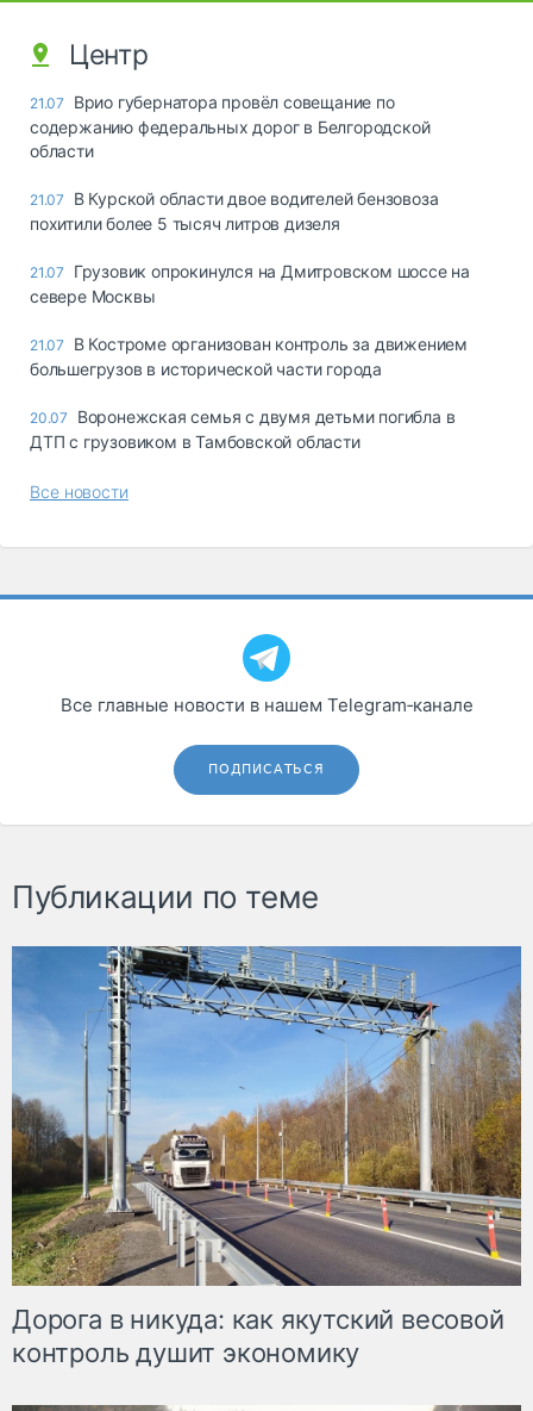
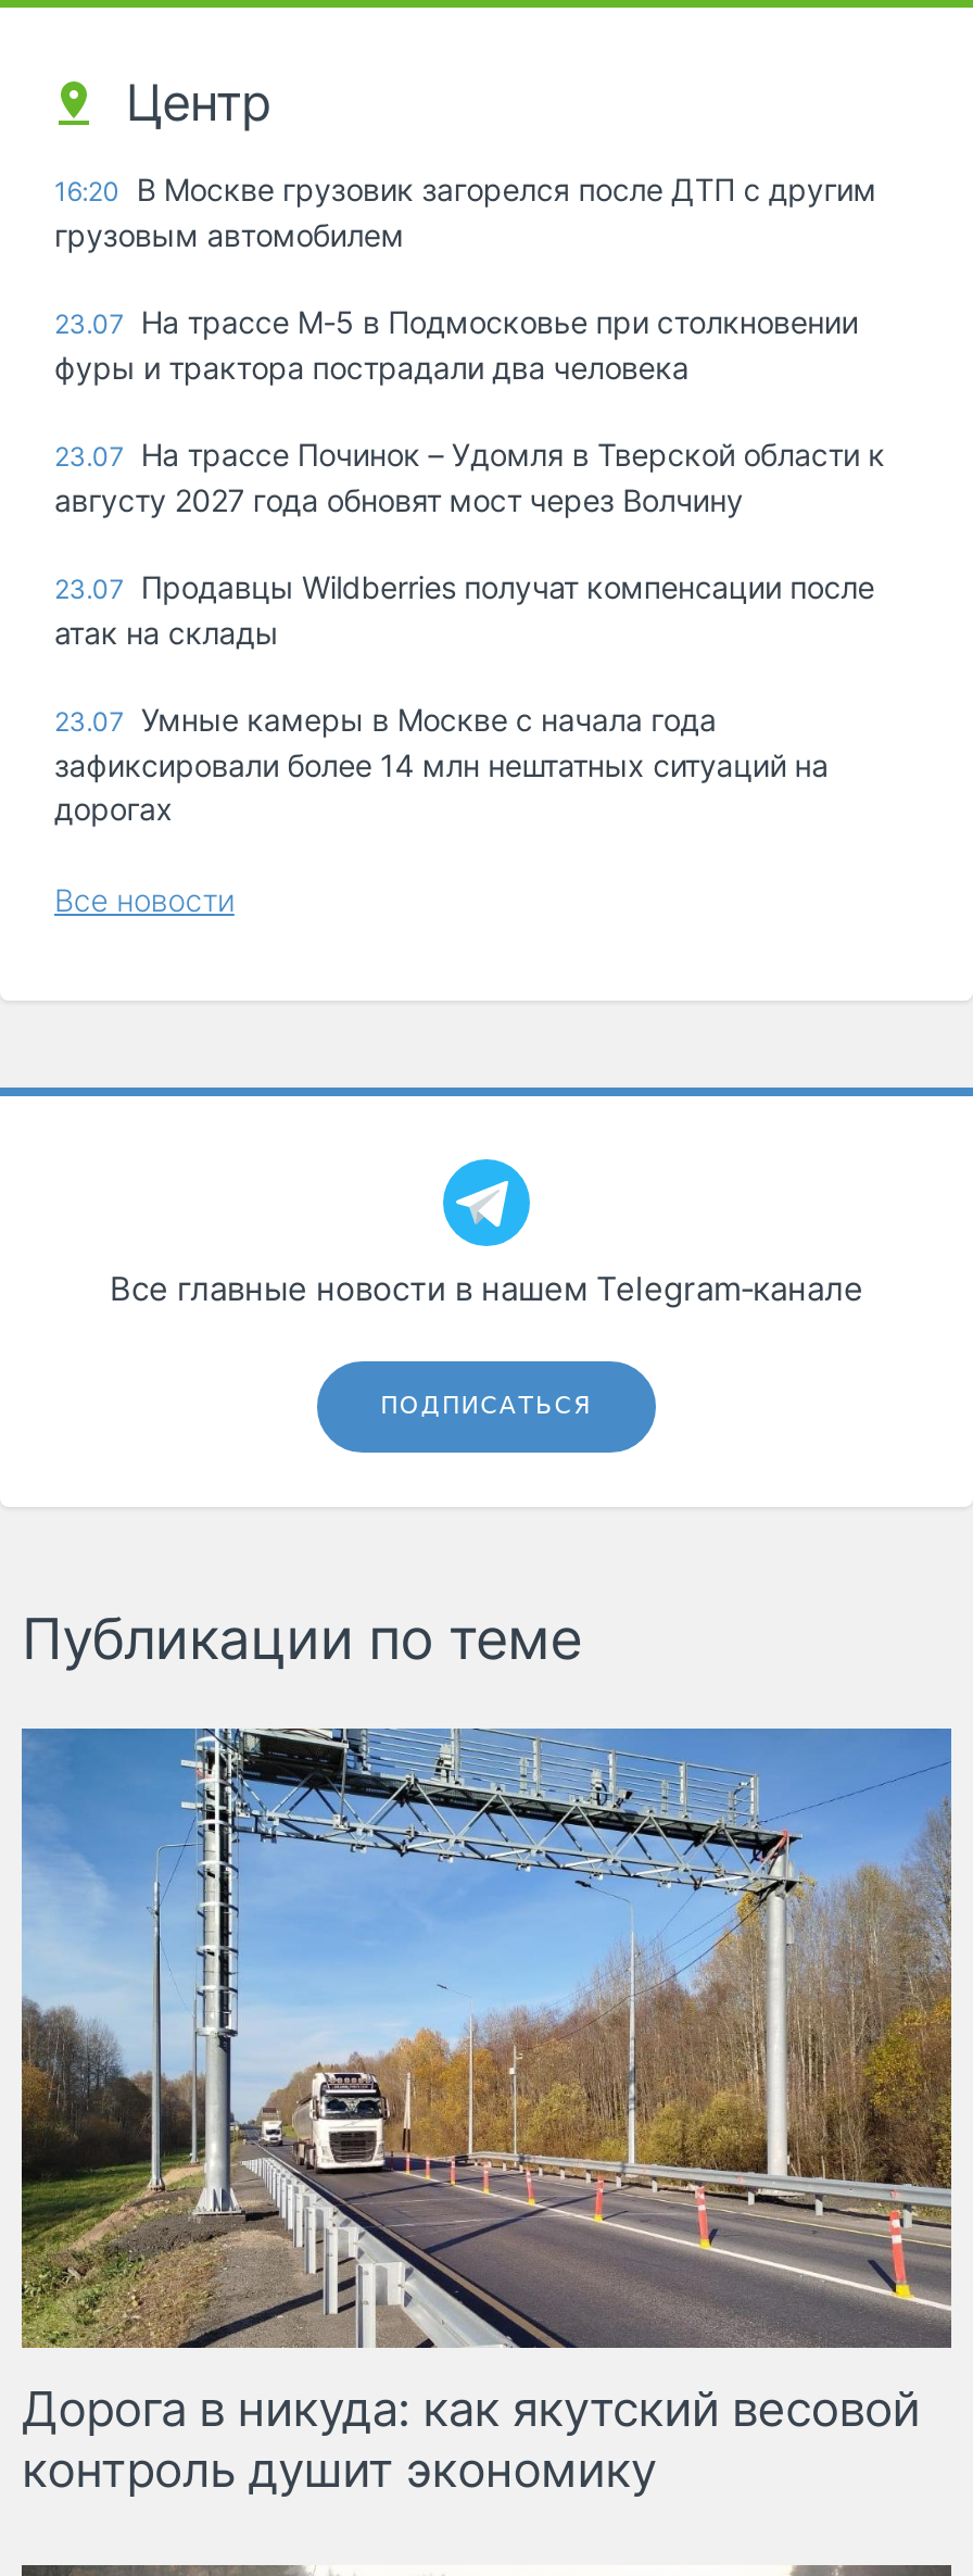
- 21.07 Врио губернатора провёл совещание по
- содержанию федеральных дорог в Белгородской
- области
+ 16:20 В Москве грузовик загорелся после ДТП с другим
+ грузовым автомобилем

- 21.07 В Курской области двое водителей бензовоза
- похитили более 5 тысяч литров дизеля
+ 23.07 На трассе М-5 в Подмосковье при столкновении
+ фуры и трактора пострадали два человека

- 21.07 Грузовик опрокинулся на Дмитровском шоссе на
- севере Москвы
+ 23.07 На трассе Починок – Удомля в Тверской области к
+ августу 2027 года обновят мост через Волчину

- 21.07 В Костроме организован контроль за движением
- большегрузов в исторической части города
+ 23.07 Продавцы Wildberries получат компенсации после
+ атак на склады

- 20.07 Воронежская семья с двумя детьми погибла в
- ДТП с грузовиком в Тамбовской области
+ 23.07 Умные камеры в Москве с начала года
+ зафиксировали более 14 млн нештатных ситуаций на
+ дорогах
